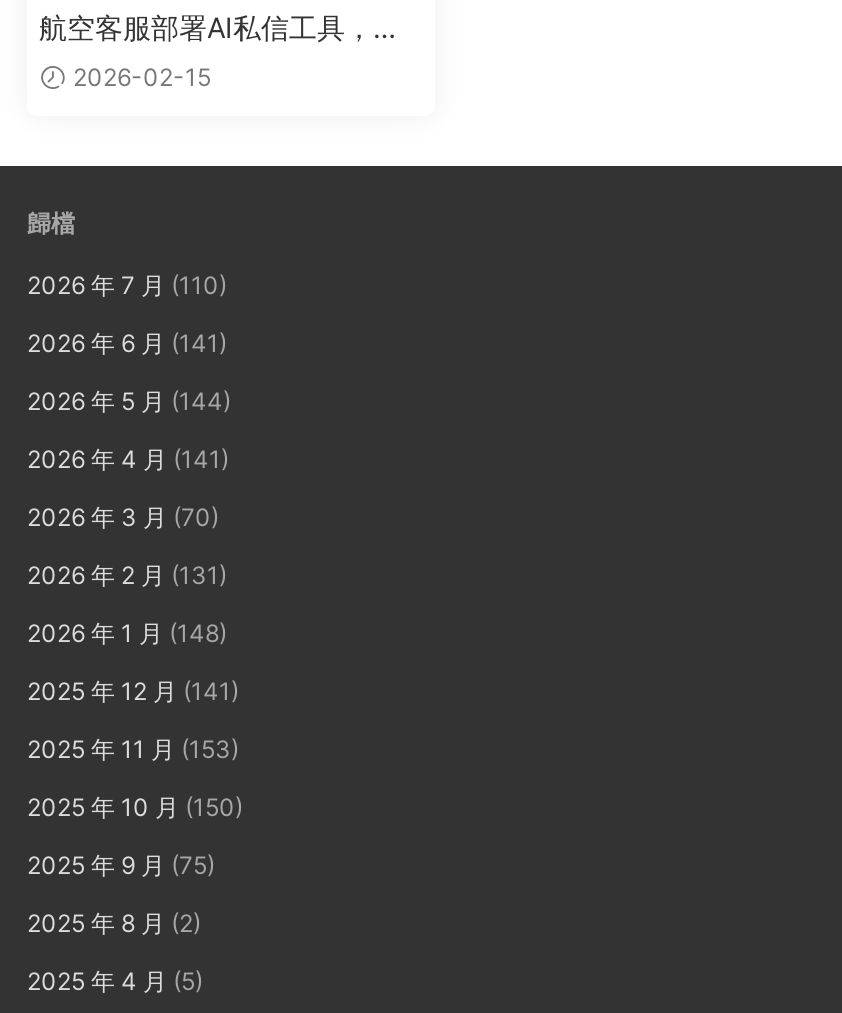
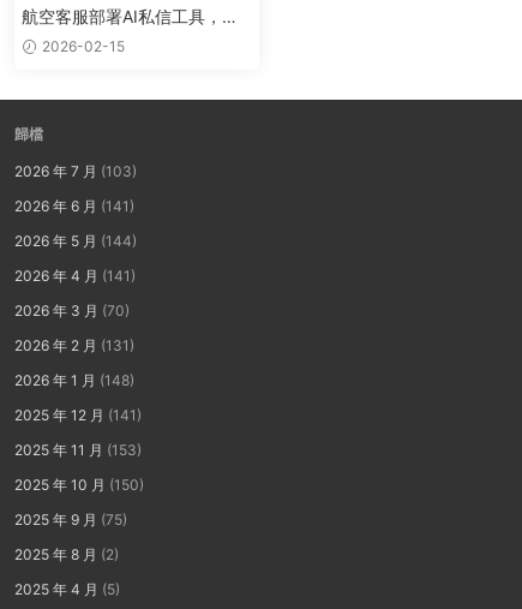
- 2026 年 7 月(110)
+ 2026 年 7 月(103)
